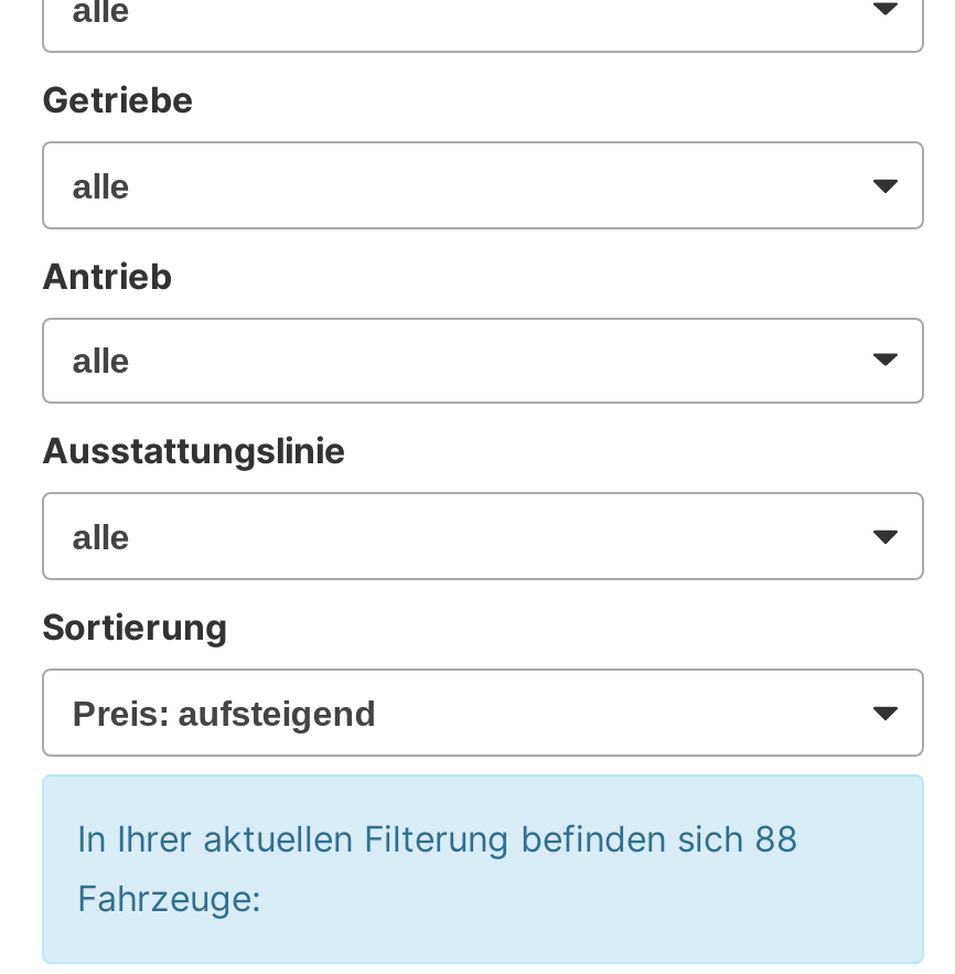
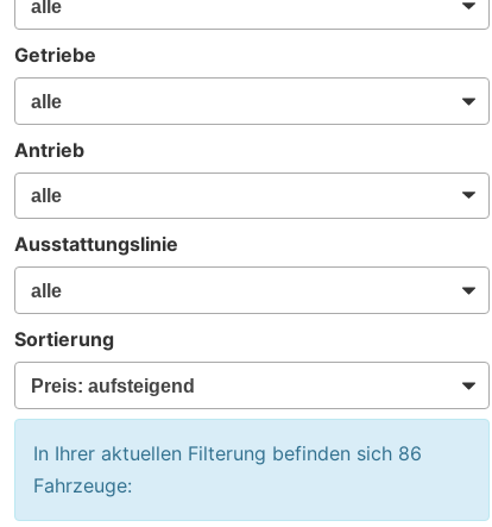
- In Ihrer aktuellen Filterung befinden sich 88
+ In Ihrer aktuellen Filterung befinden sich 86
